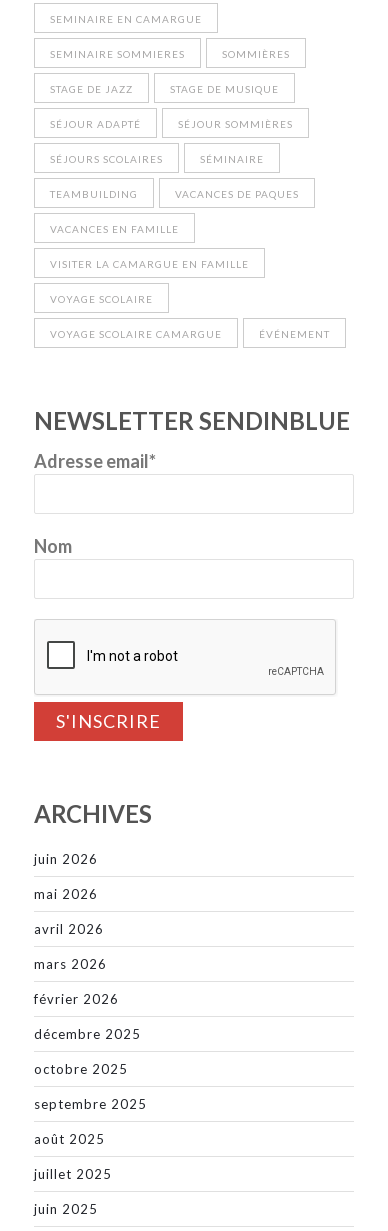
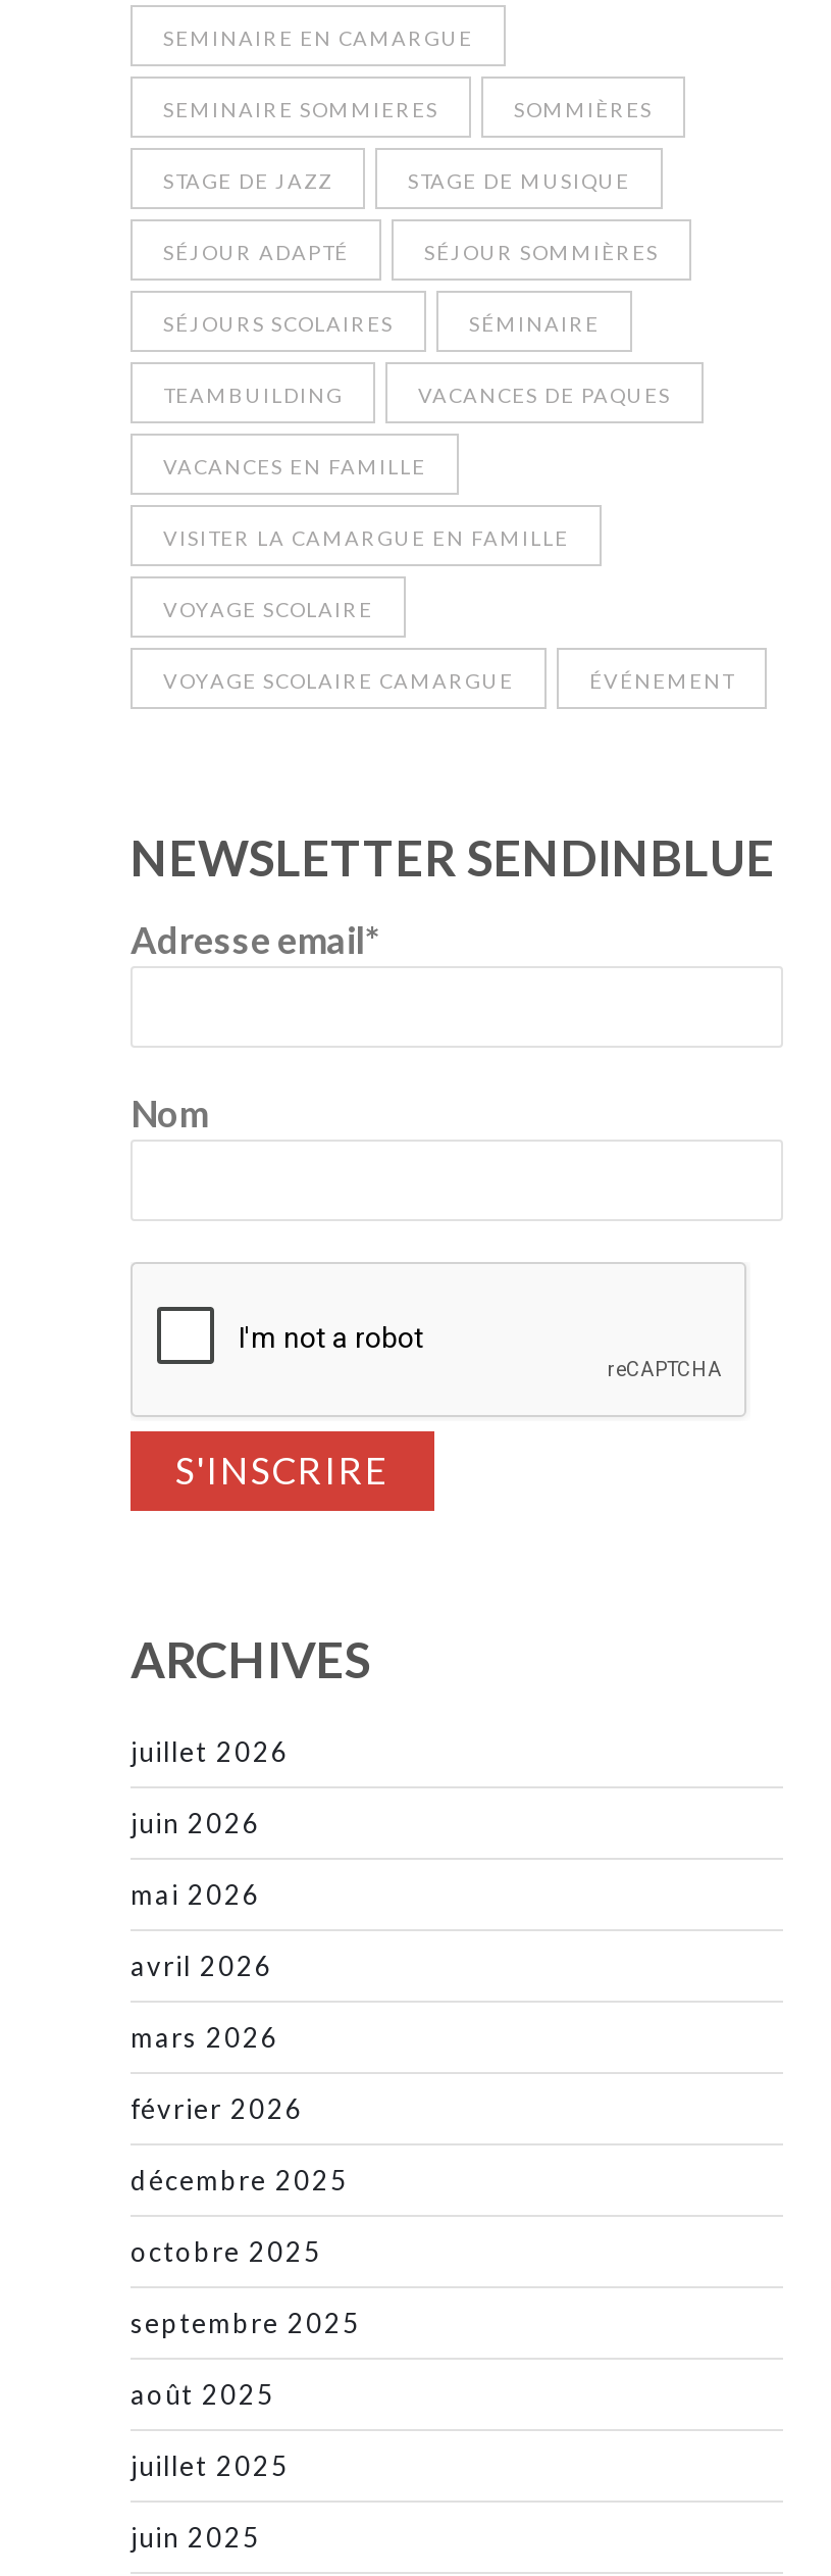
+ juillet 2026
